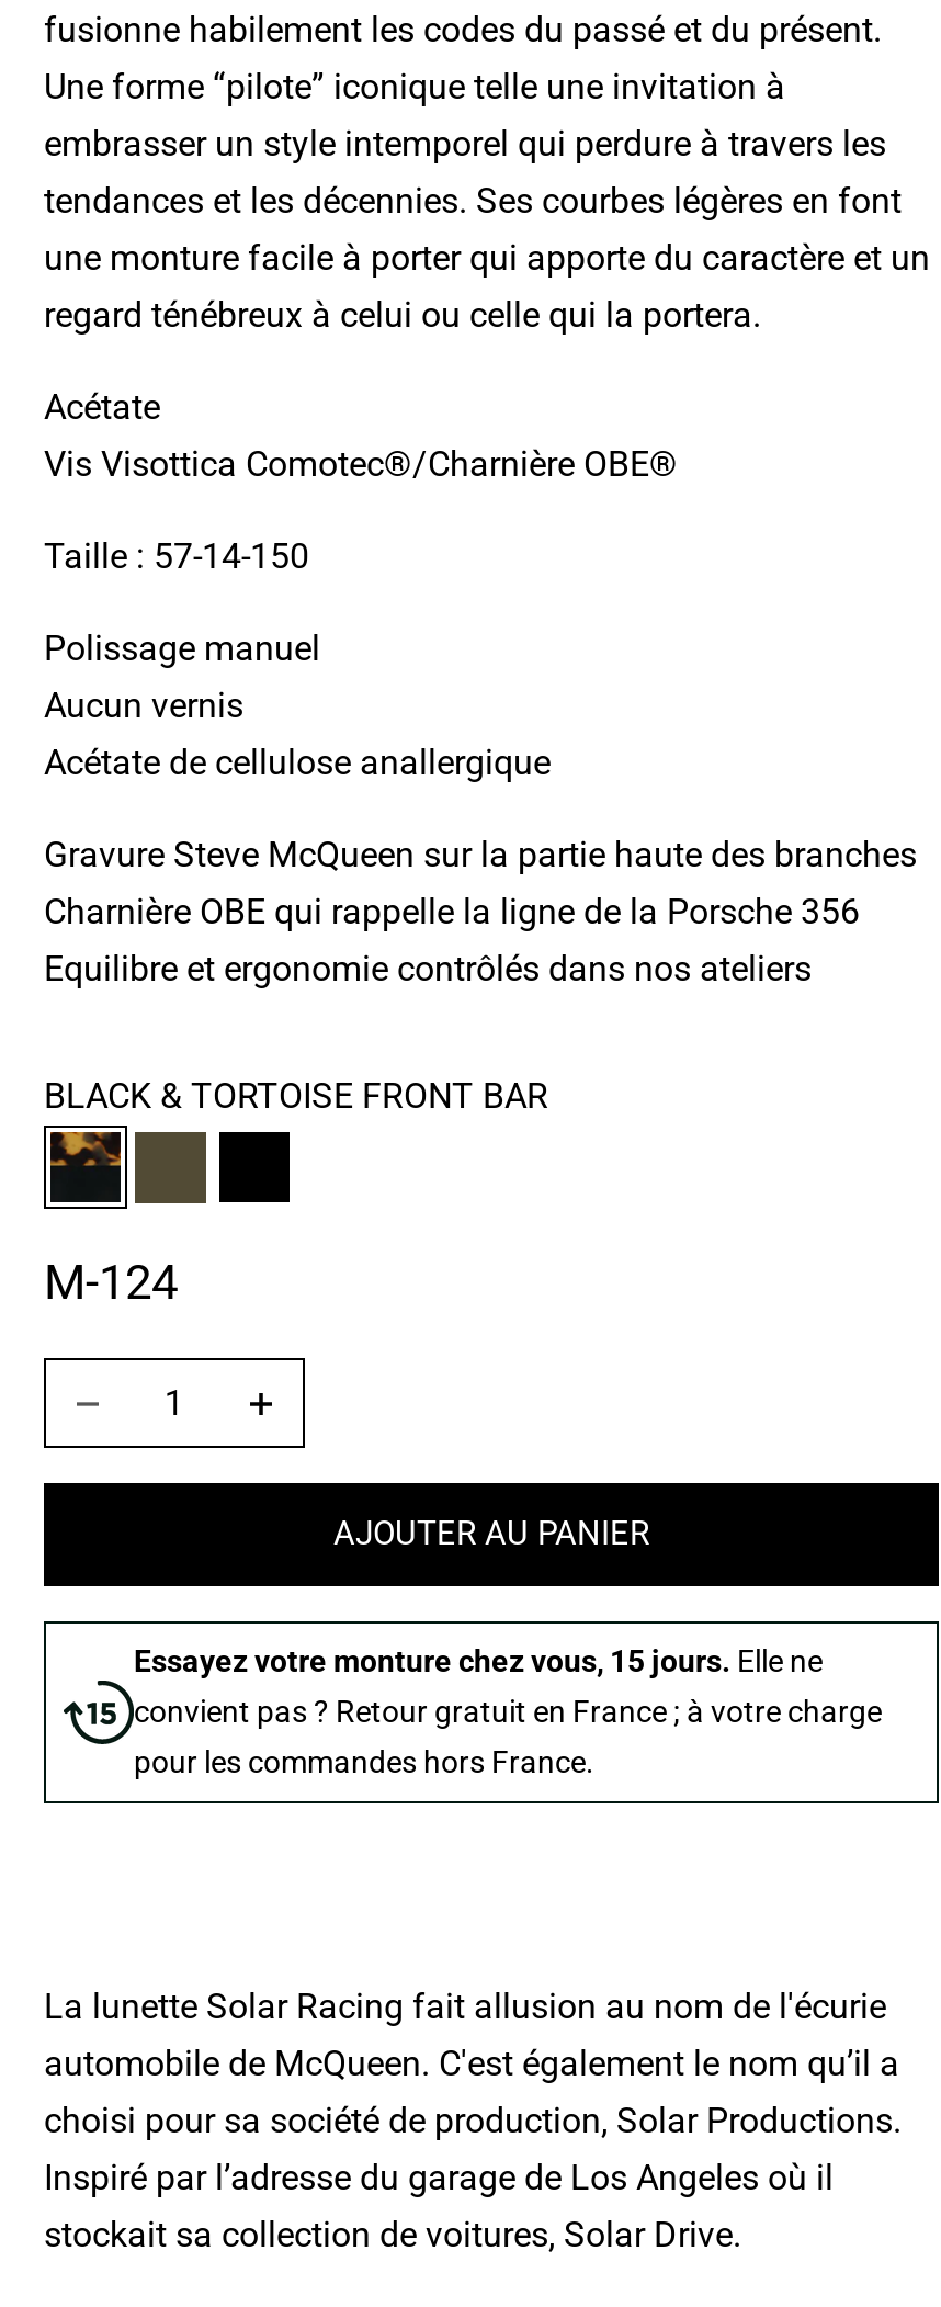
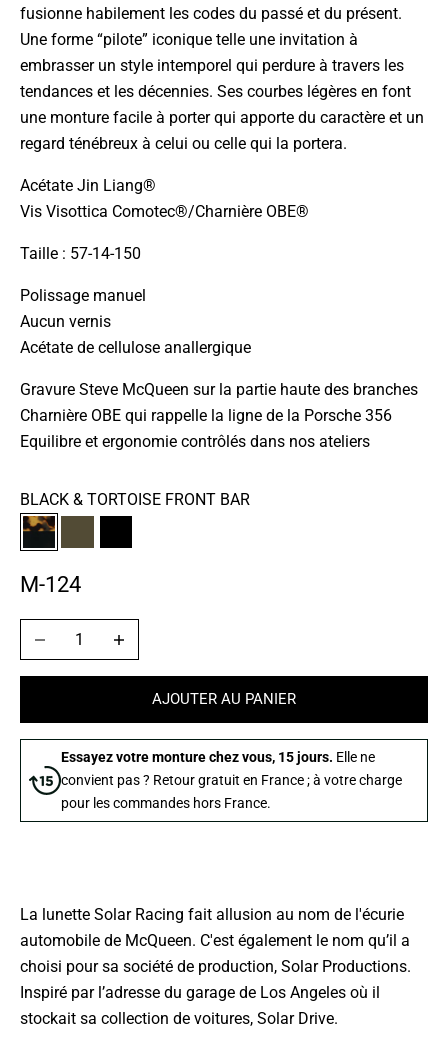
- Acétate
+ Acétate Jin Liang®
